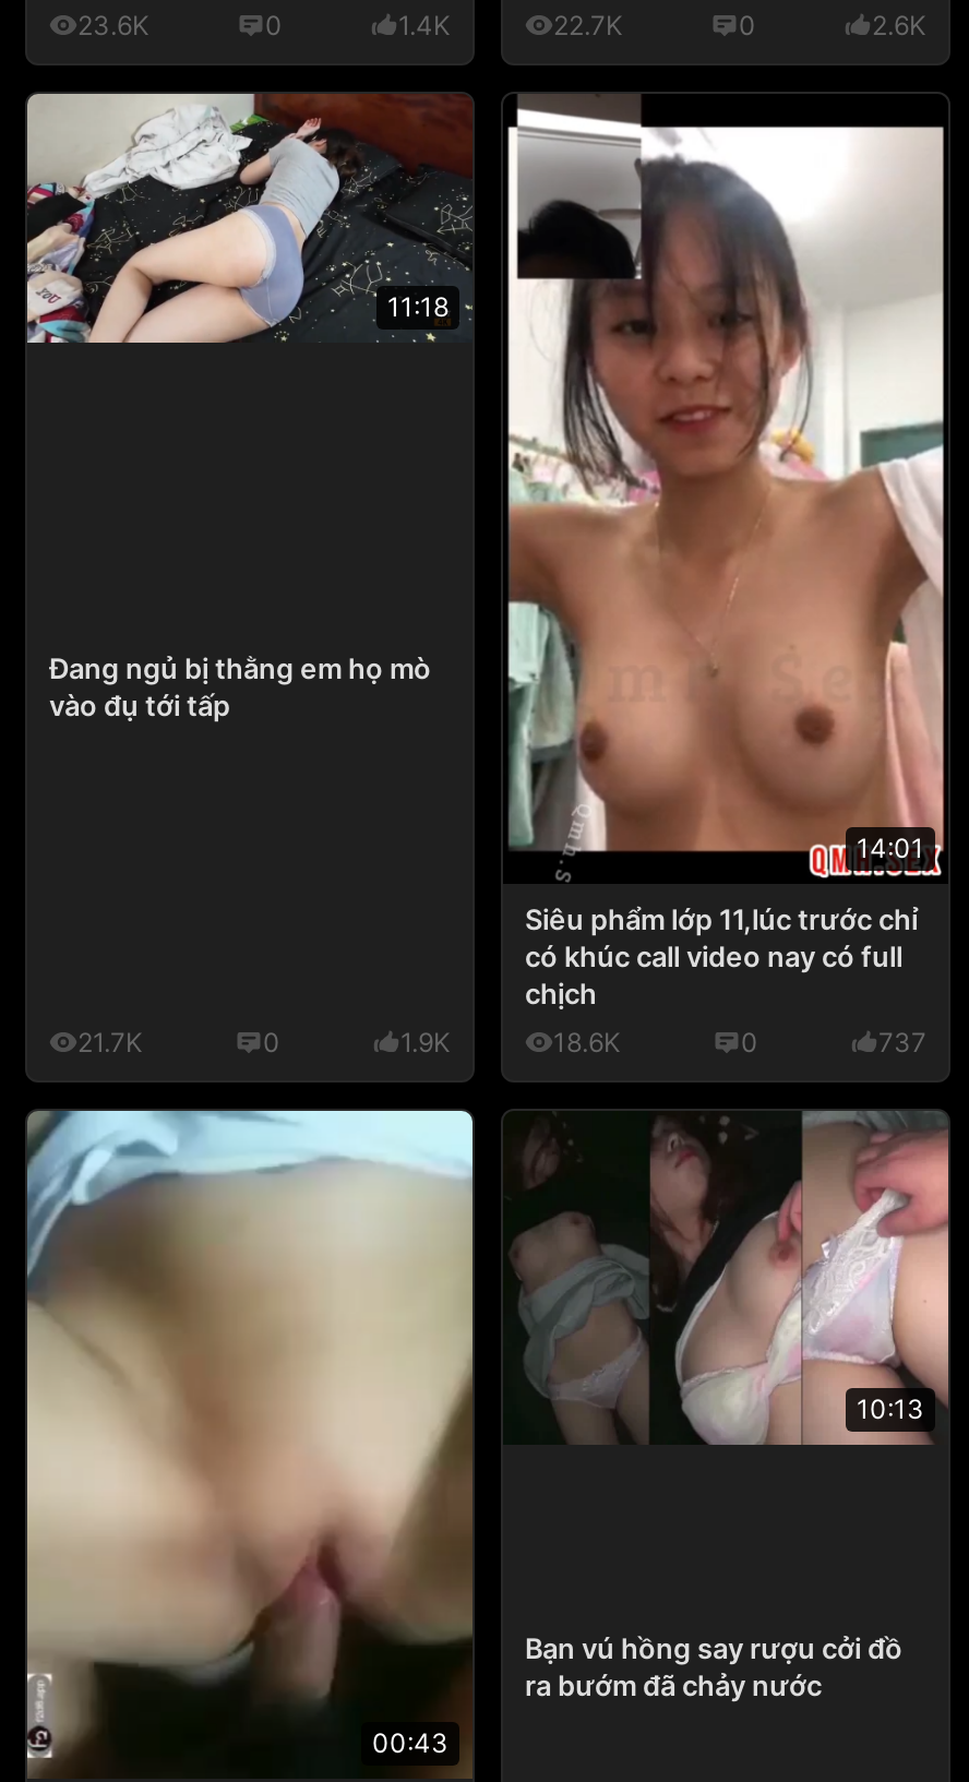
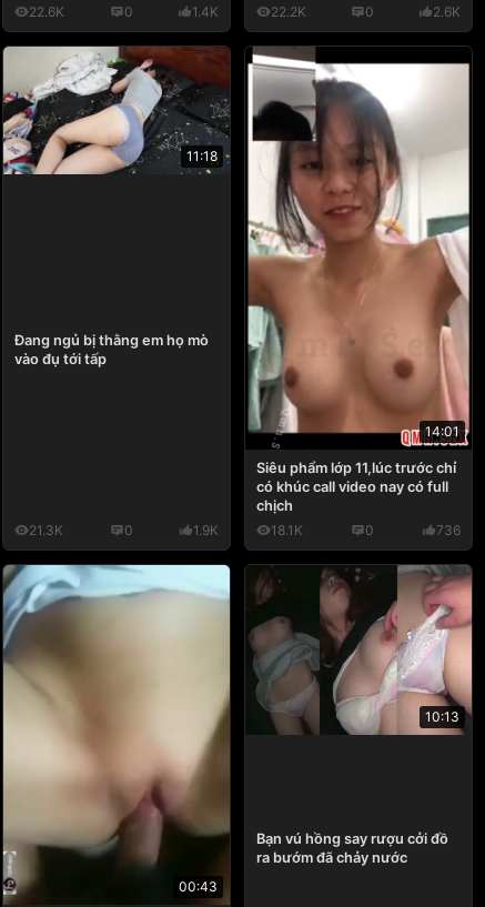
- 23.6K
+ 22.6K

- 22.7K
+ 22.2K

- 21.7K
+ 21.3K

- 18.6K
+ 18.1K

- 737
+ 736
